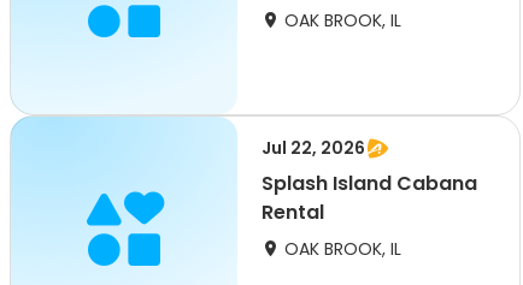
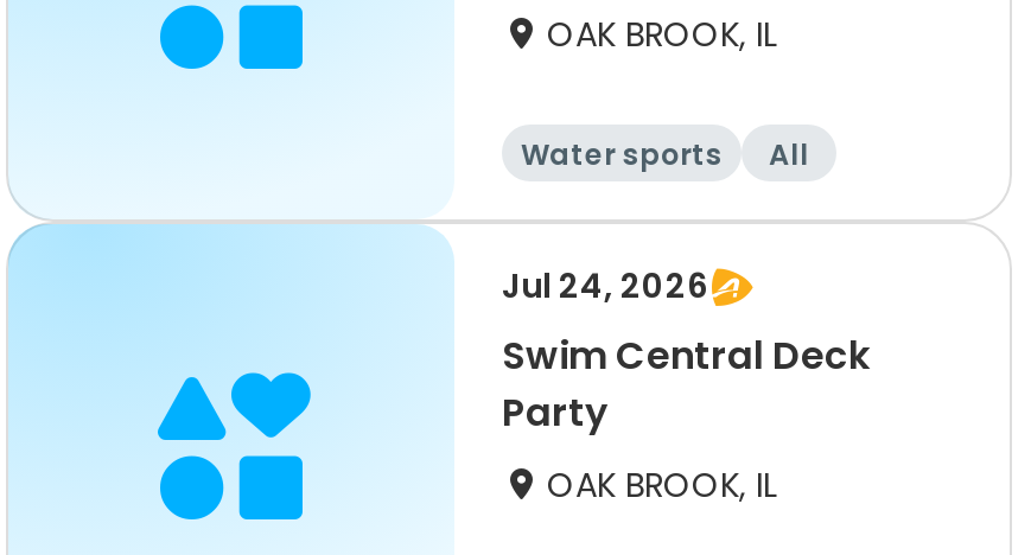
- Jul 22, 2026
- Splash Island Cabana
- Rental
+ Water sports
+ All
+ Jul 24, 2026
+ Swim Central Deck
+ Party
